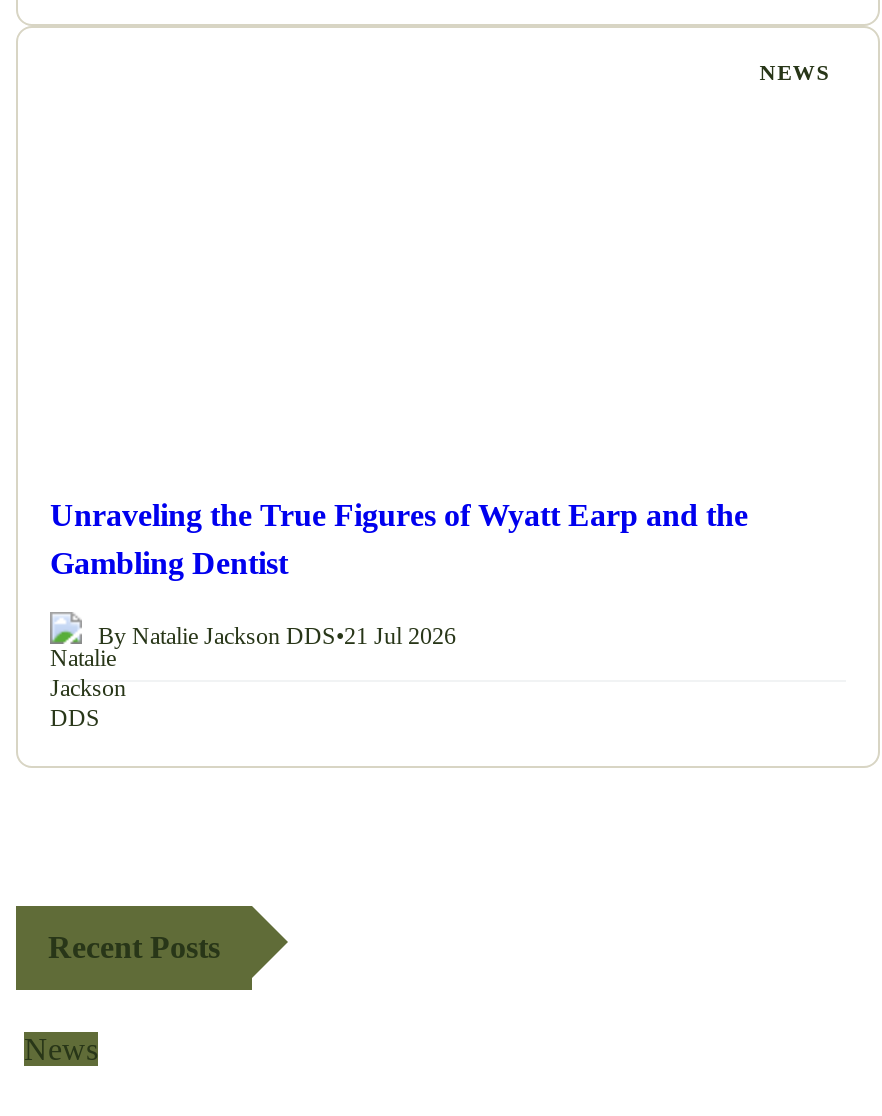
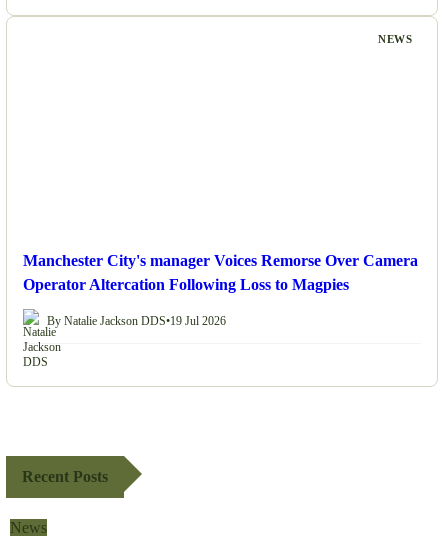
- Unraveling the True Figures of Wyatt Earp and the
- Gambling Dentist
+ Manchester City's manager Voices Remorse Over Camera
+ Operator Altercation Following Loss to Magpies

- By Natalie Jackson DDS•21 Jul 2026
+ By Natalie Jackson DDS•19 Jul 2026
